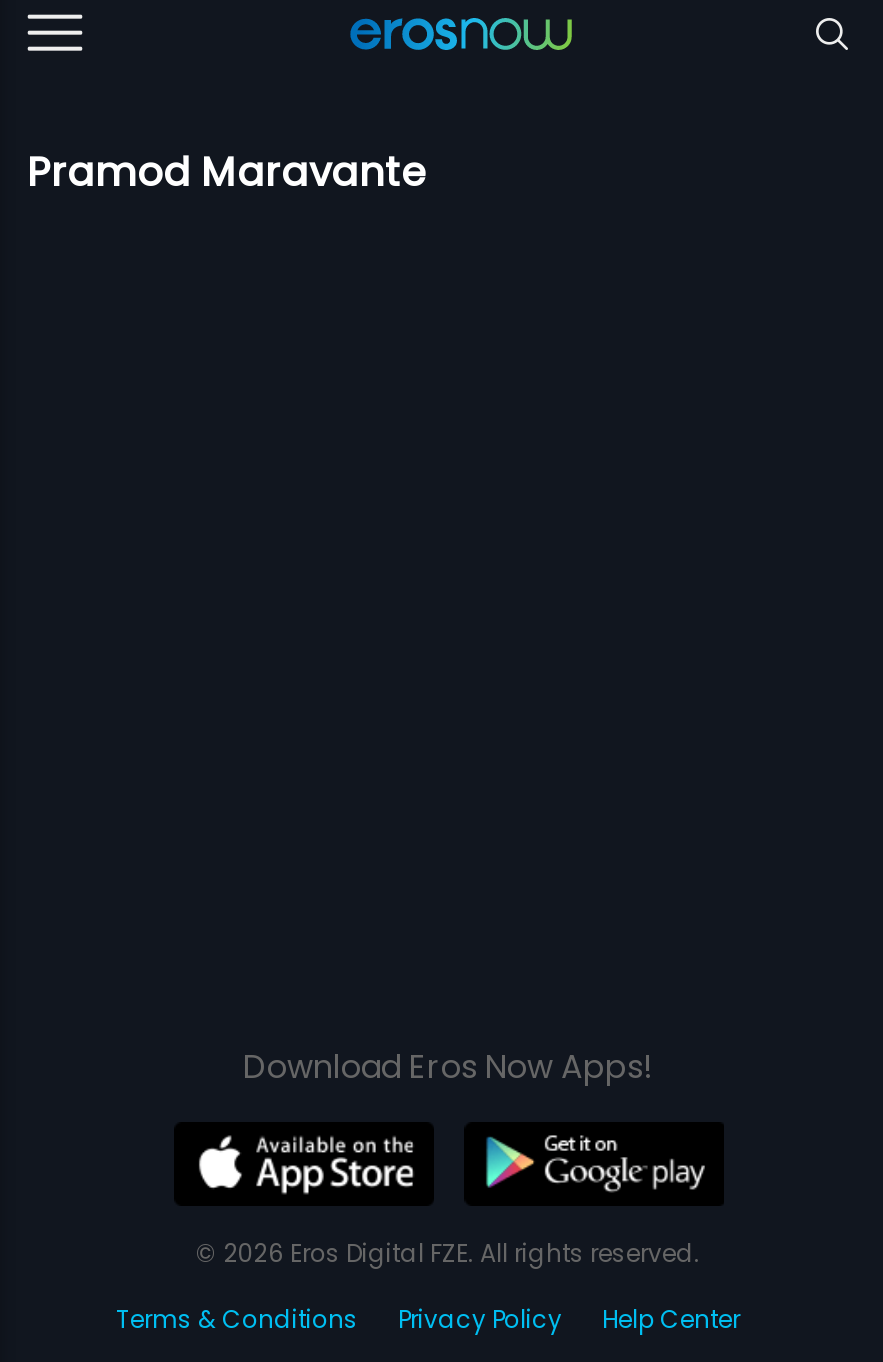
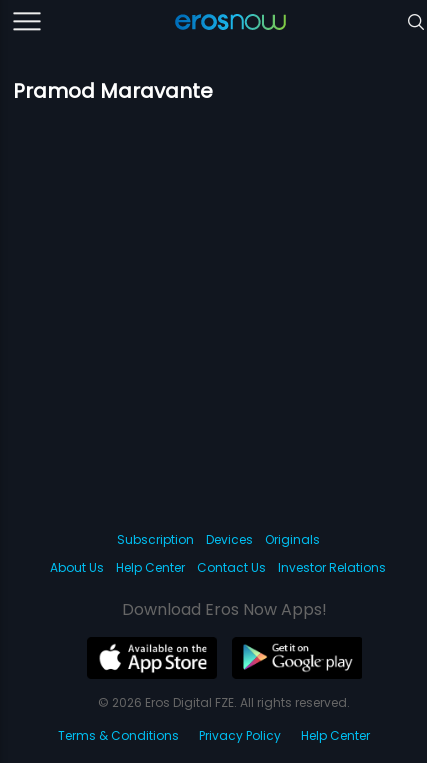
+ Subscription
+ Devices
+ Originals
+ About Us
+ Help Center
+ Contact Us
+ Investor Relations
